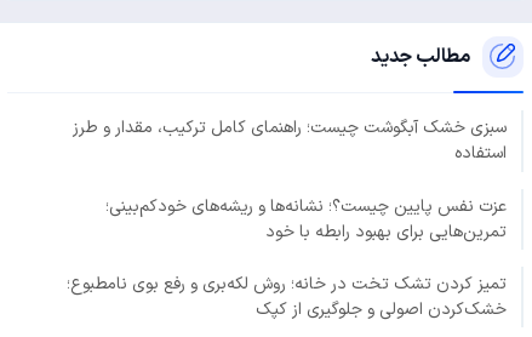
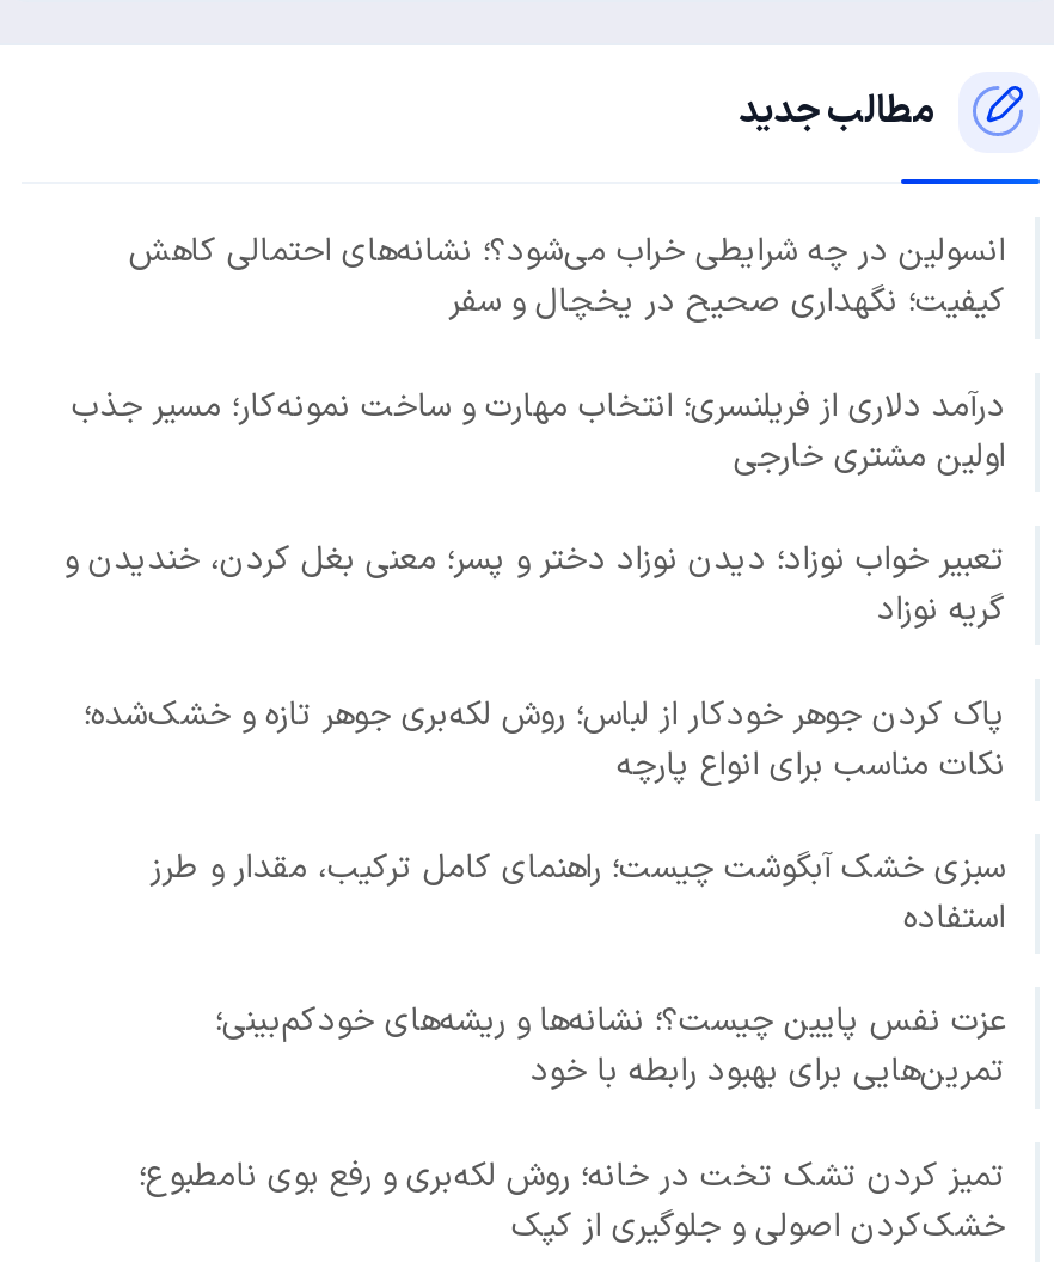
+ انسولین در چه شرایطی خراب می‌شود؟؛ نشانه‌های احتمالی کاهش
+ کیفیت؛ نگهداری صحیح در یخچال و سفر
+ درآمد دلاری از فریلنسری؛ انتخاب مهارت و ساخت نمونه‌کار؛ مسیر جذب
+ اولین مشتری خارجی
+ تعبیر خواب نوزاد؛ دیدن نوزاد دختر و پسر؛ معنی بغل کردن، خندیدن و
+ گریه نوزاد
+ پاک کردن جوهر خودکار از لباس؛ روش لکه‌بری جوهر تازه و خشک‌شده؛
+ نکات مناسب برای انواع پارچه
